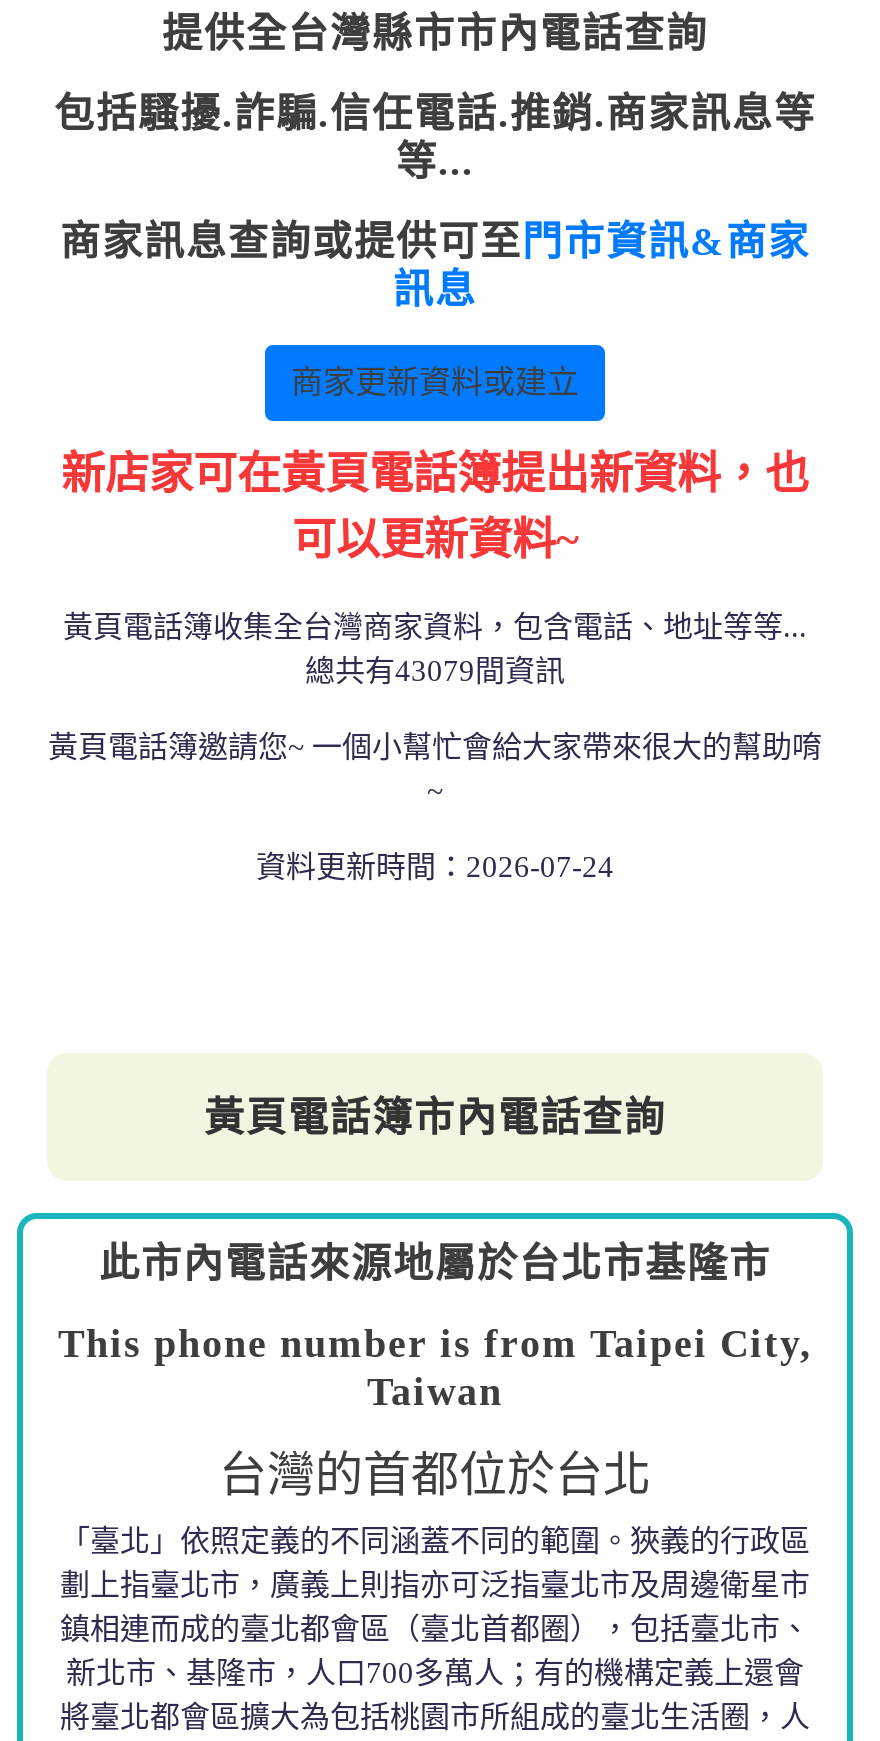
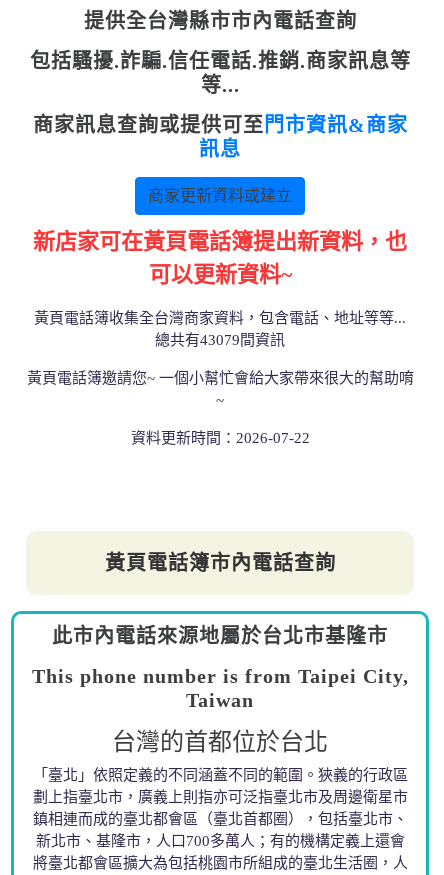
- 資料更新時間：2026-07-24
+ 資料更新時間：2026-07-22
